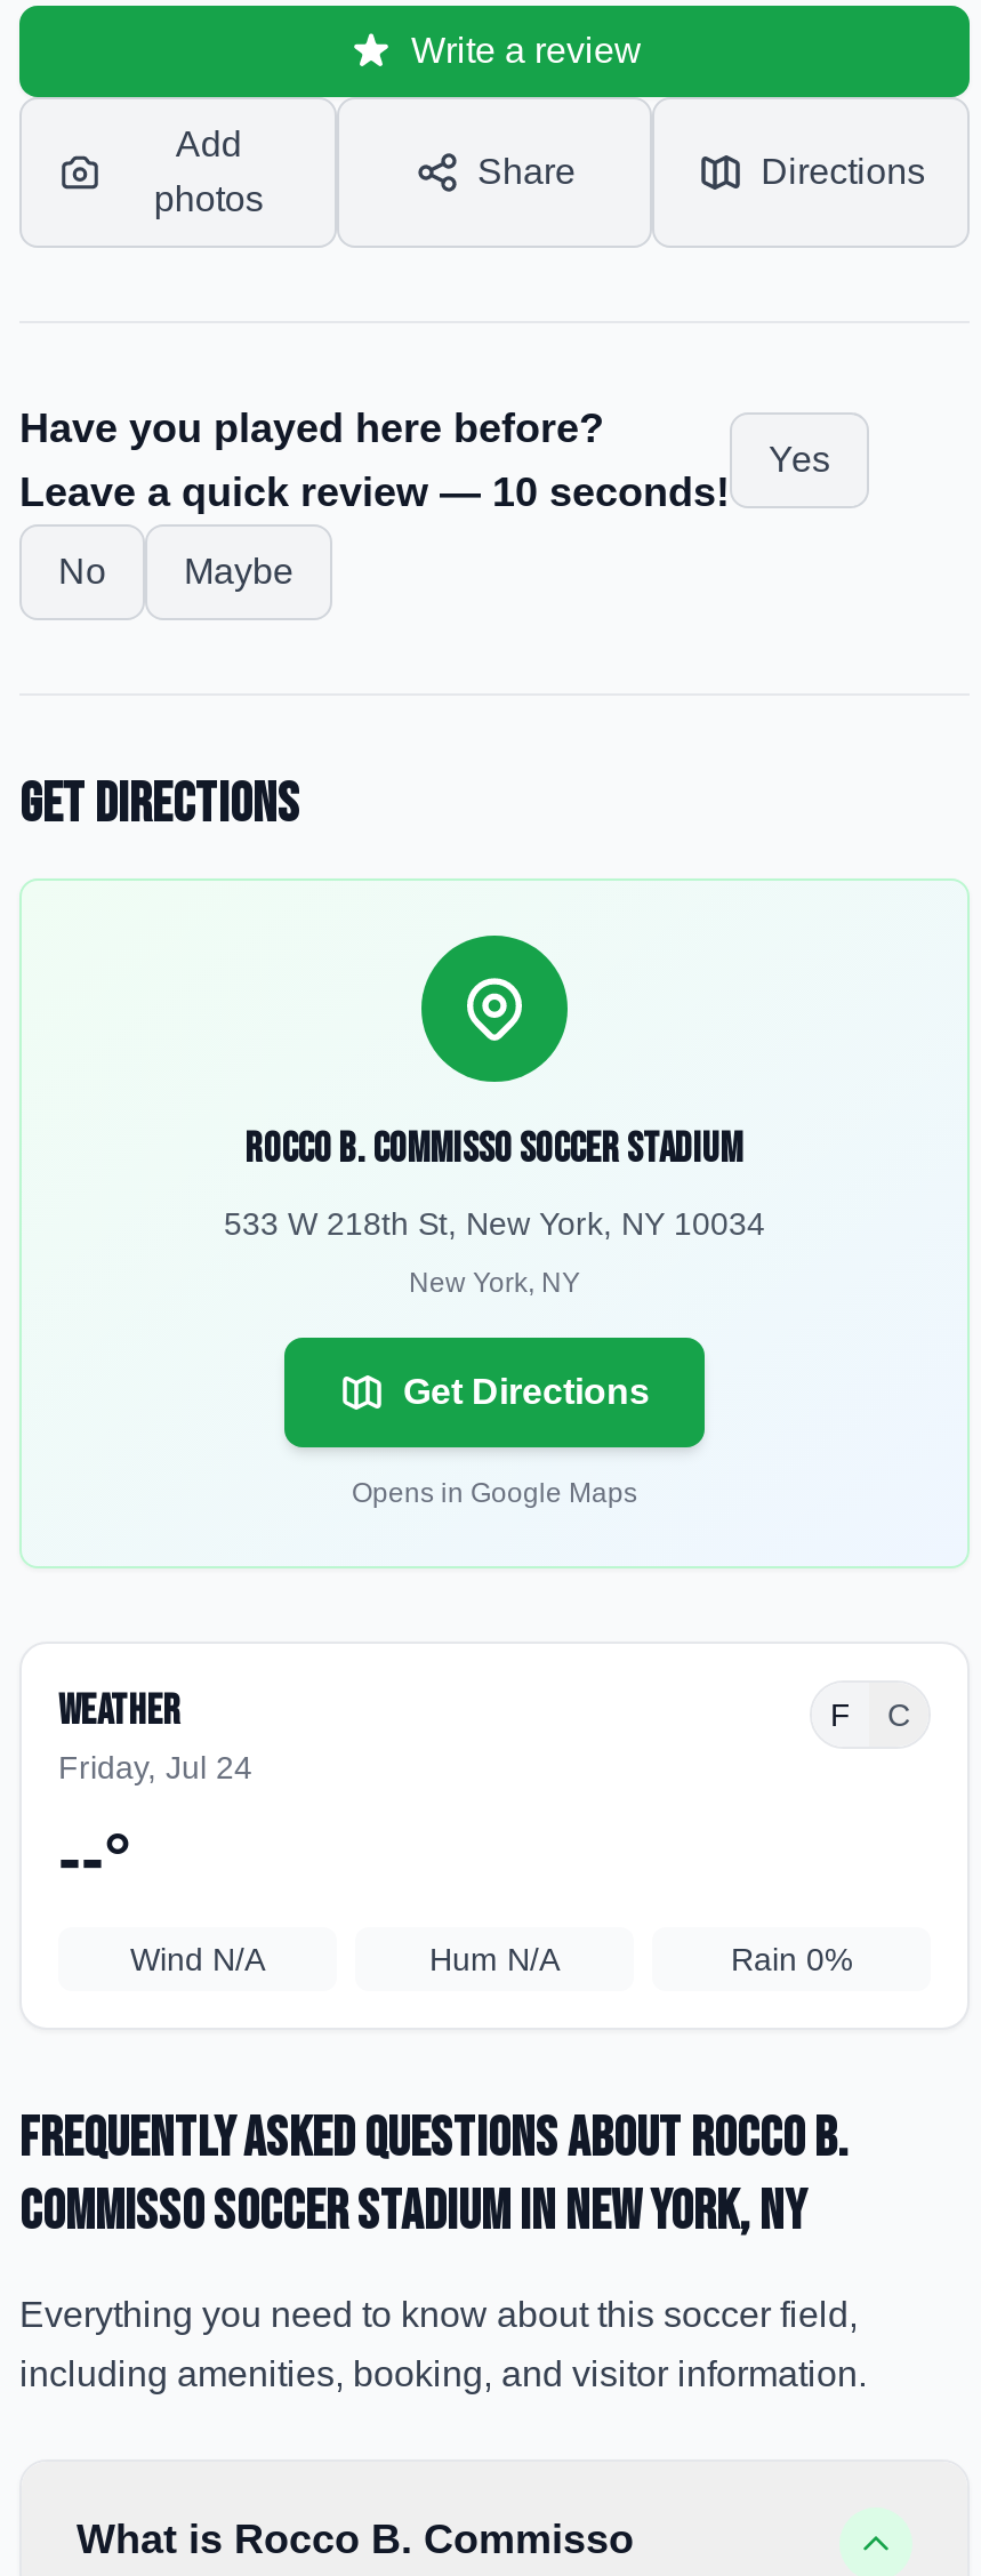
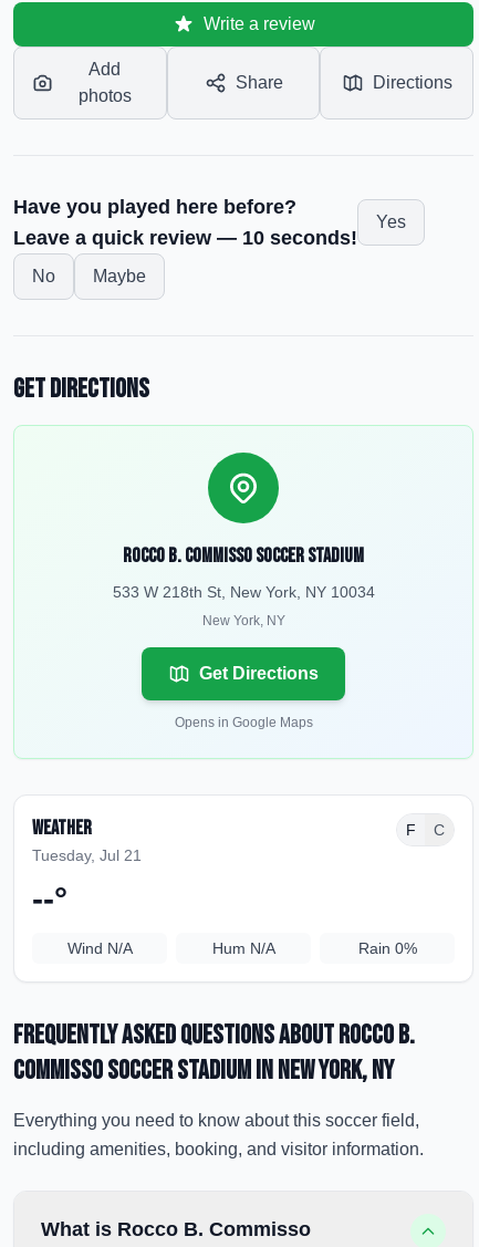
- Friday, Jul 24
+ Tuesday, Jul 21
